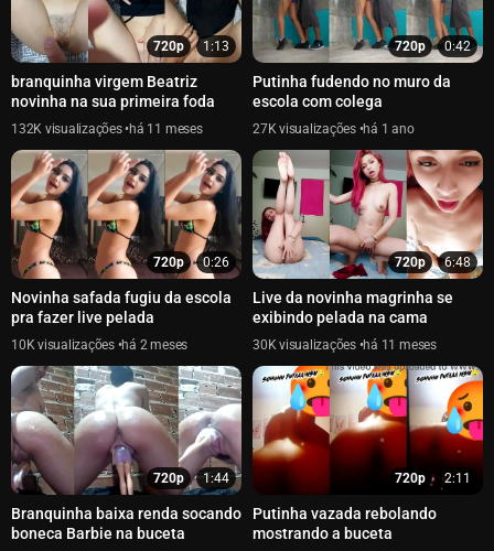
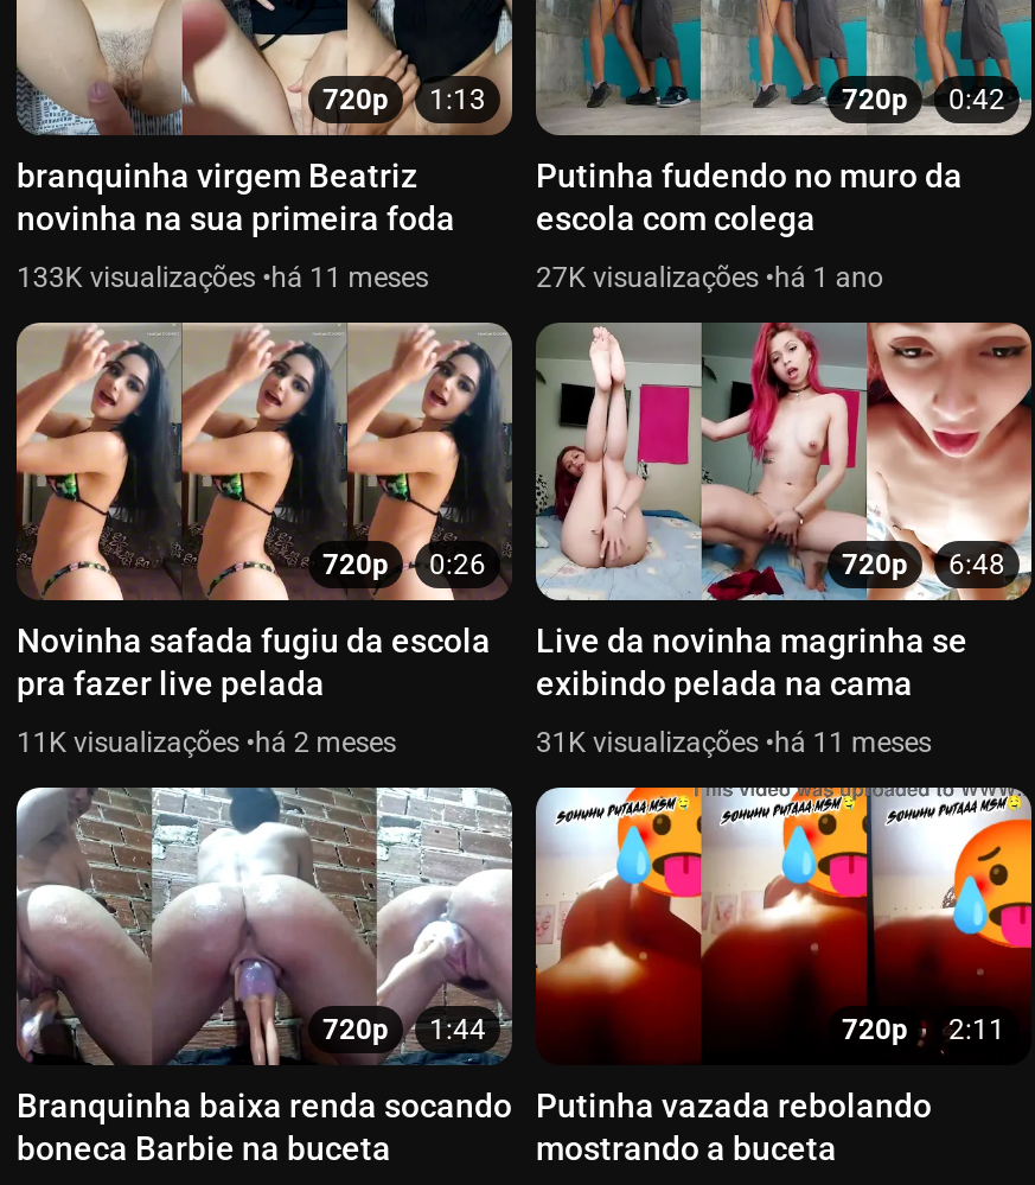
- 132K
+ 133K

- 10K
+ 11K

- 30K
+ 31K
